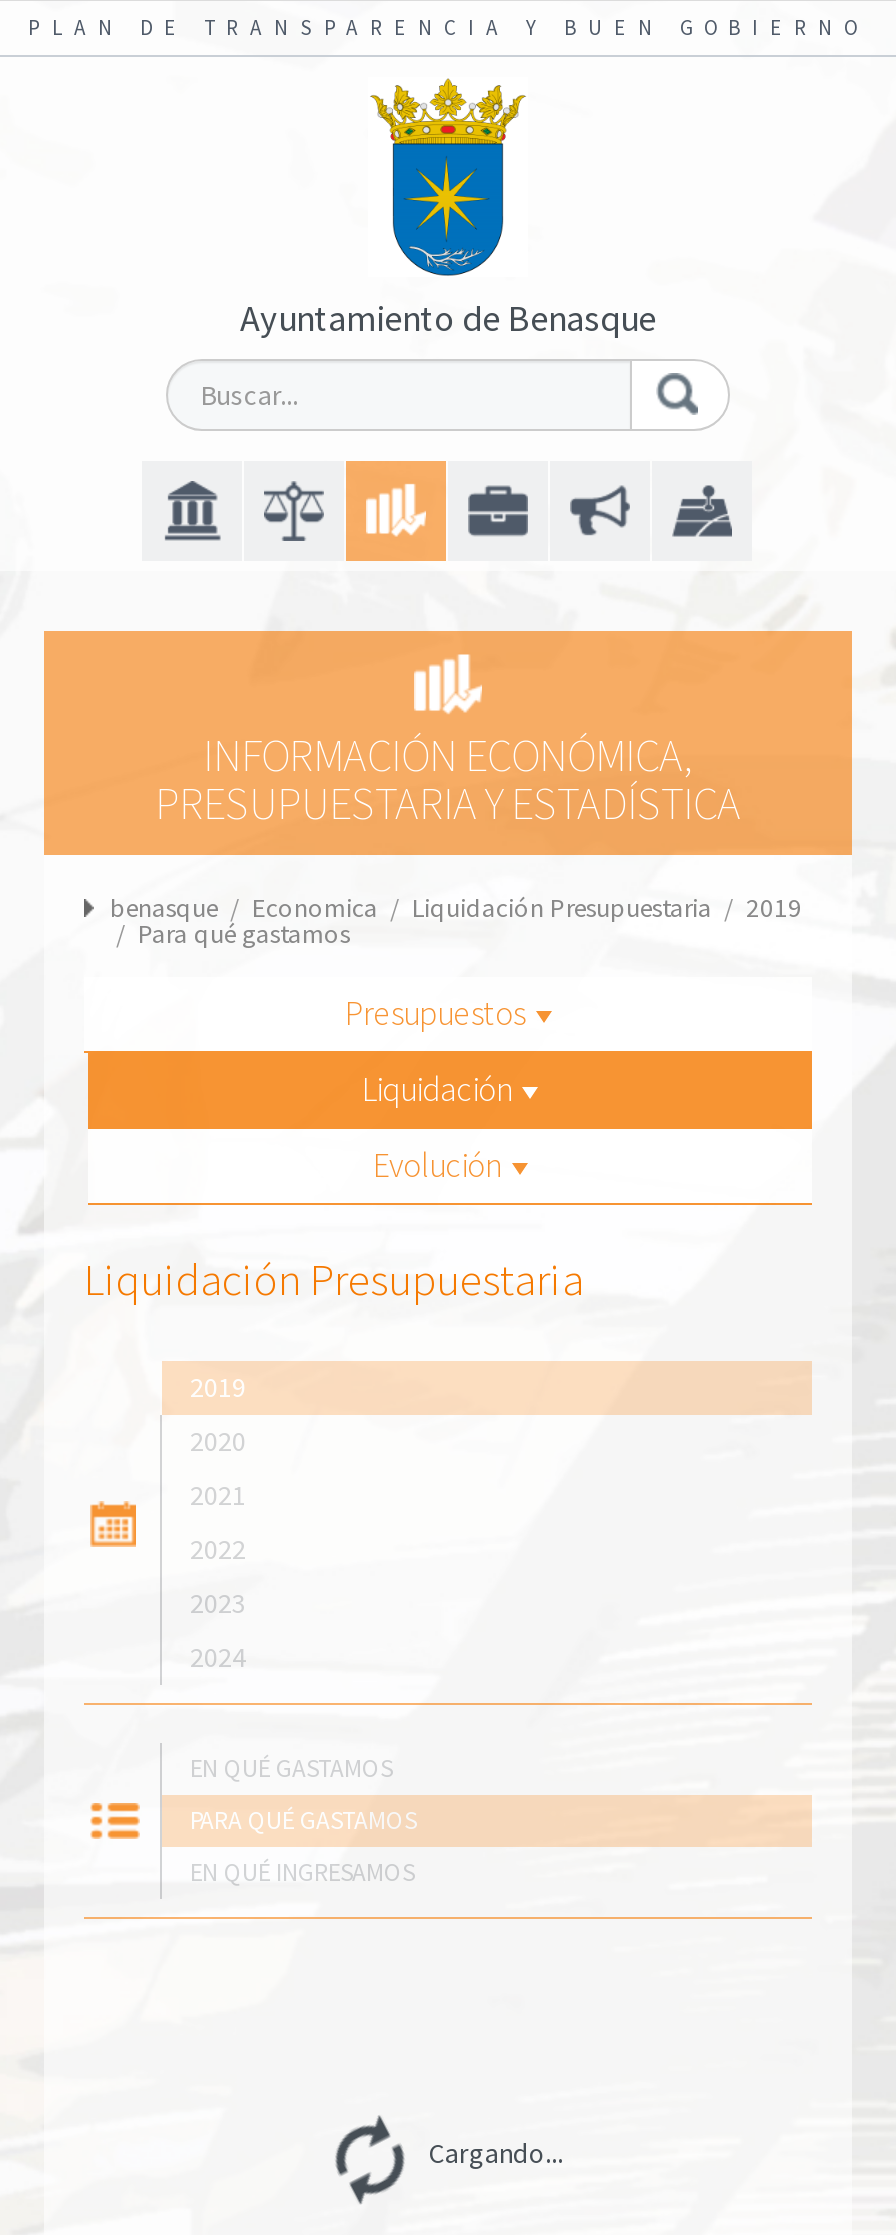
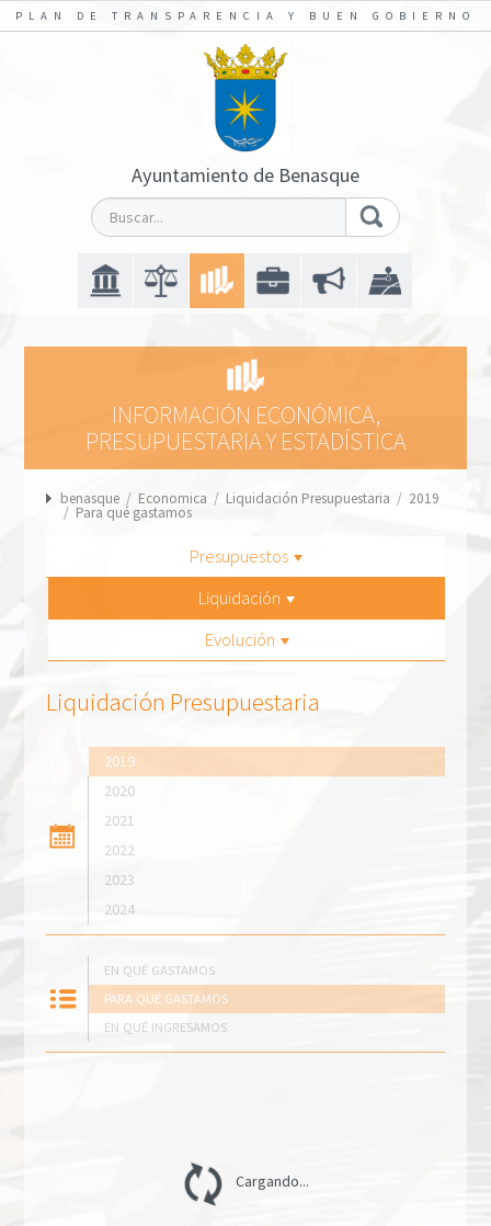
- [image]
+ [image]
